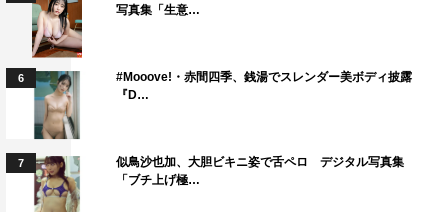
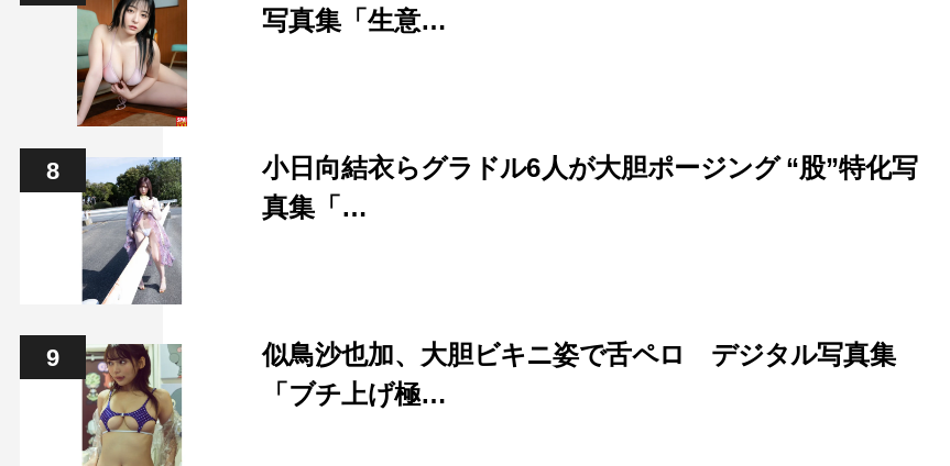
- [image]
- 6
- #Mooove!・赤間四季、銭湯でスレンダー美ボディ披露
- 『D…
+ [image]
+ 8
+ 小日向結衣らグラドル6人が大胆ポージング “股”特化写
+ 真集「…

- 7
+ 9
